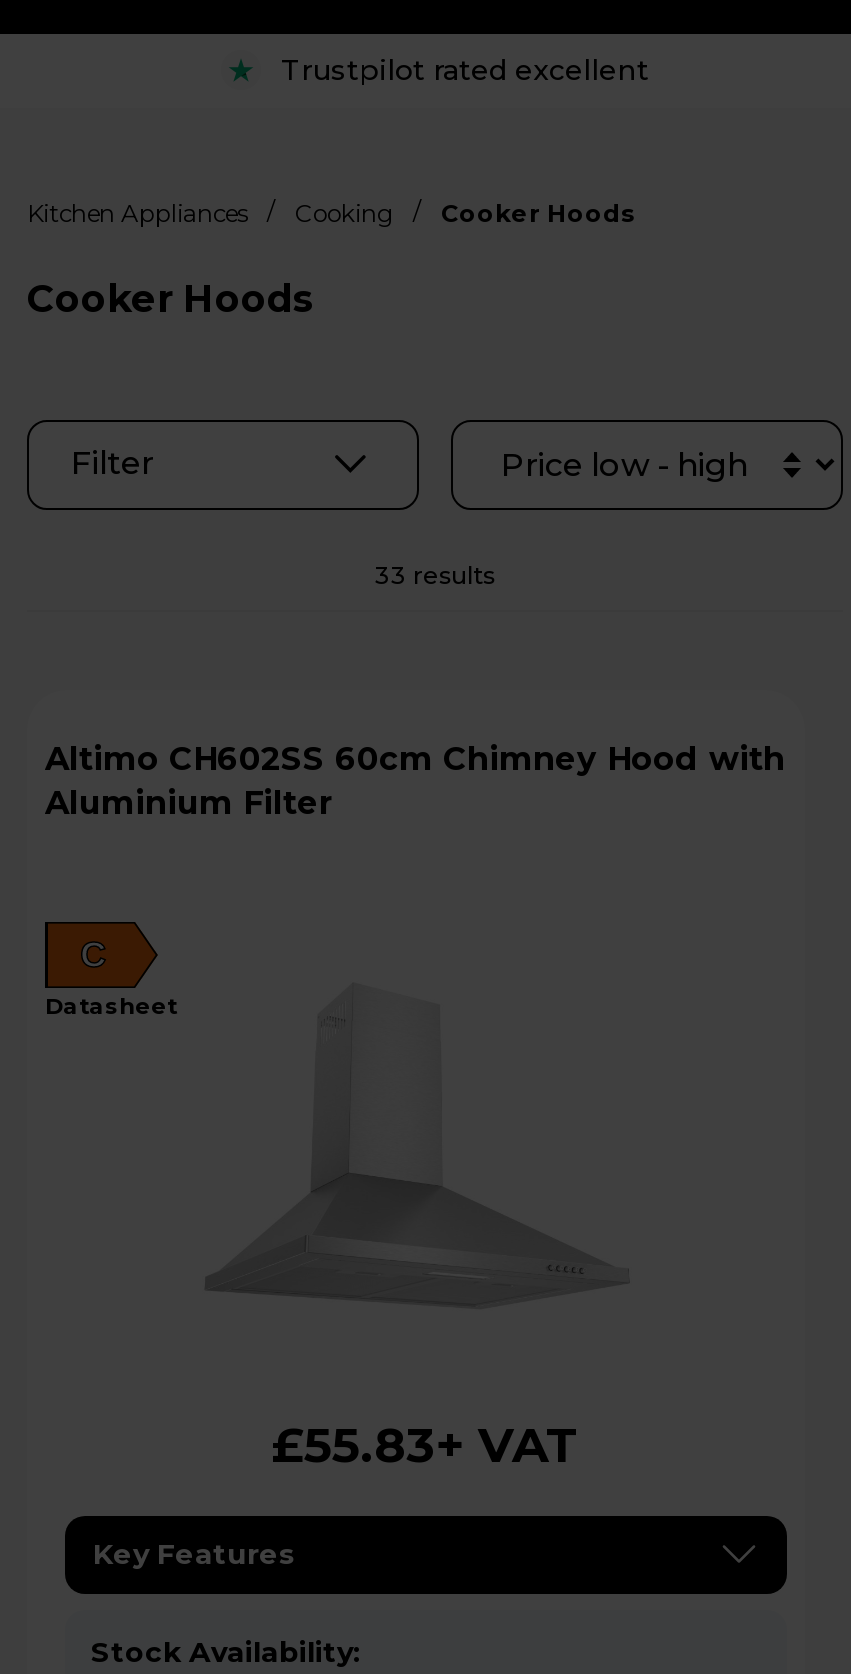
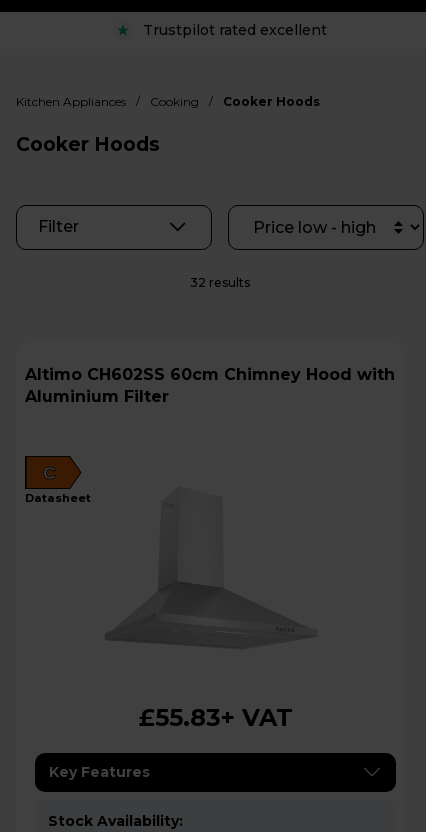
- 33 results
+ 32 results
